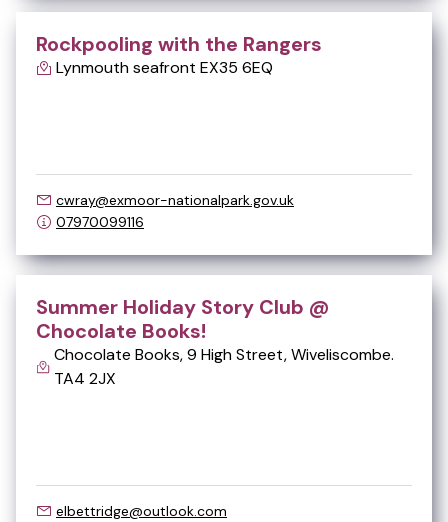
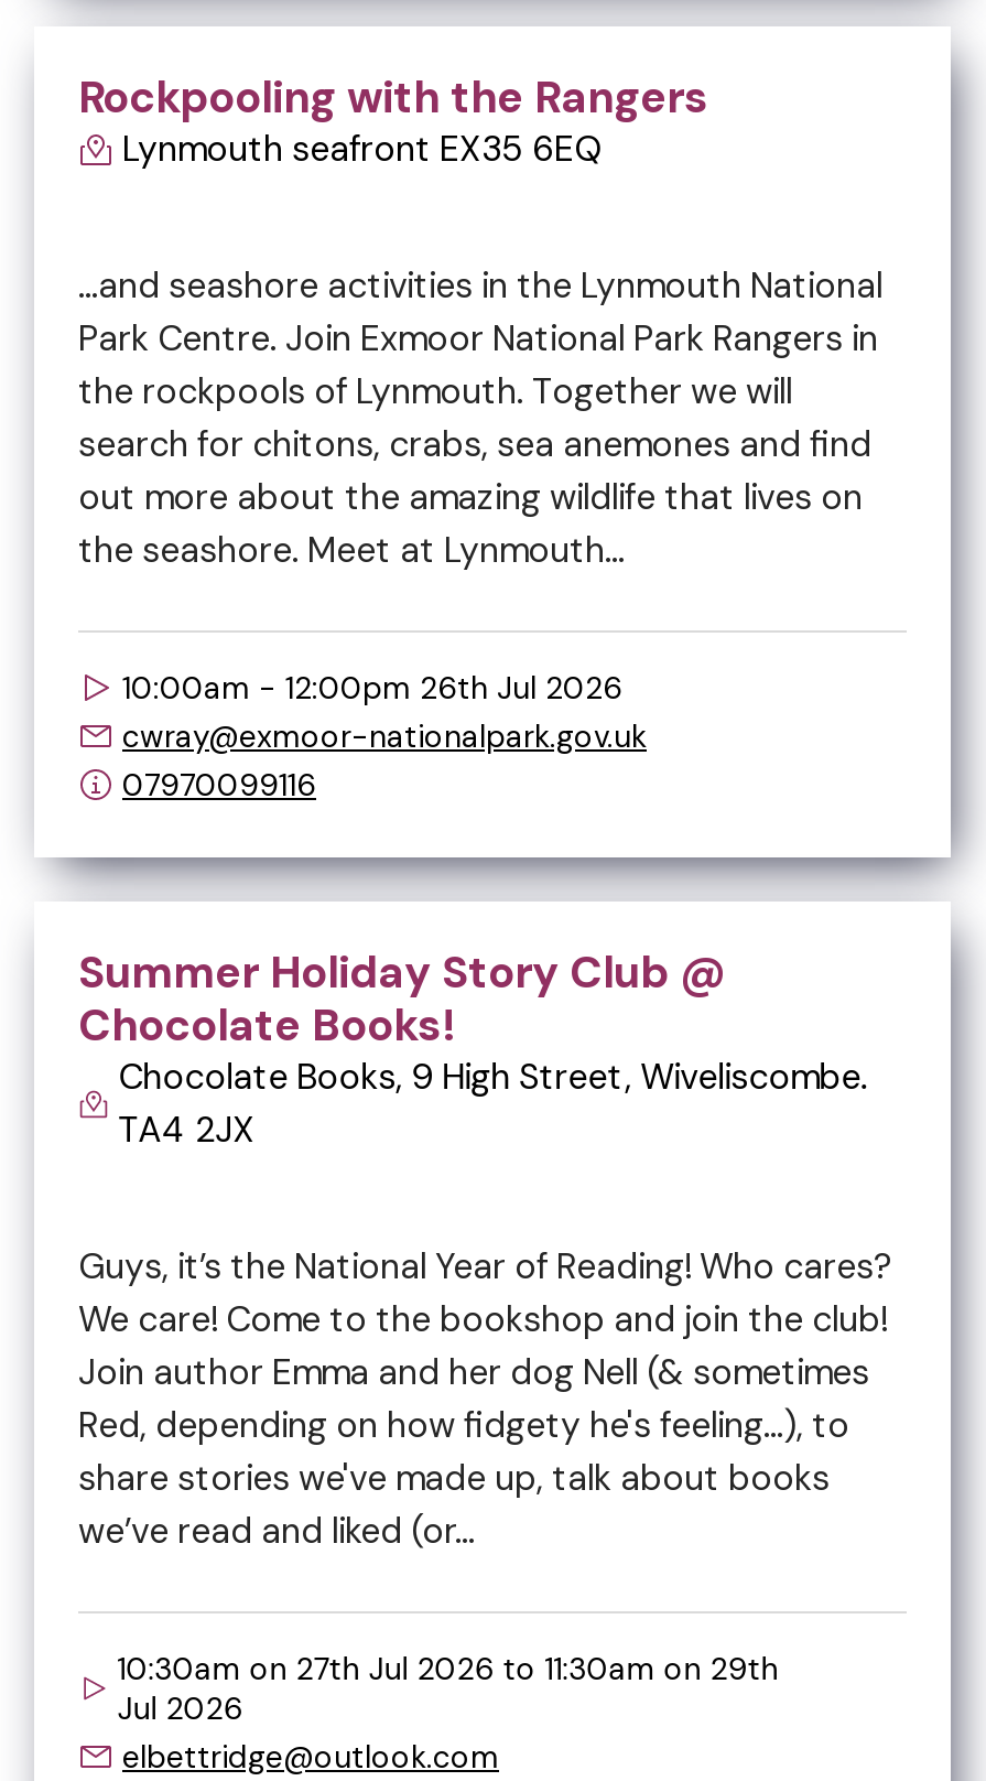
+ ...and seashore activities in the Lynmouth National
+ Park Centre. Join Exmoor National Park Rangers in
+ the rockpools of Lynmouth. Together we will
+ search for chitons, crabs, sea anemones and find
+ out more about the amazing wildlife that lives on
+ the seashore. Meet at Lynmouth...
+ 10:00am - 12:00pm 26th Jul 2026

+ Guys, it’s the National Year of Reading! Who cares?
+ We care! Come to the bookshop and join the club!
+ Join author Emma and her dog Nell (& sometimes
+ Red, depending on how fidgety he's feeling...), to
+ share stories we've made up, talk about books
+ we’ve read and liked (or...
+ 10:30am on 27th Jul 2026 to 11:30am on 29th
+ Jul 2026
